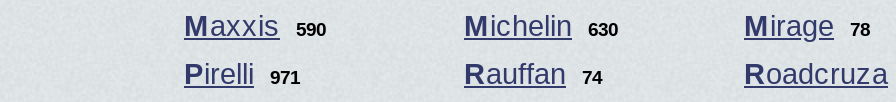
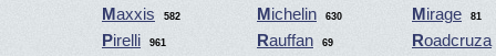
- Maxxis 590
+ Maxxis 582

- Mirage 78
+ Mirage 81

- Pirelli 971
+ Pirelli 961

- Rauffan 74
+ Rauffan 69
